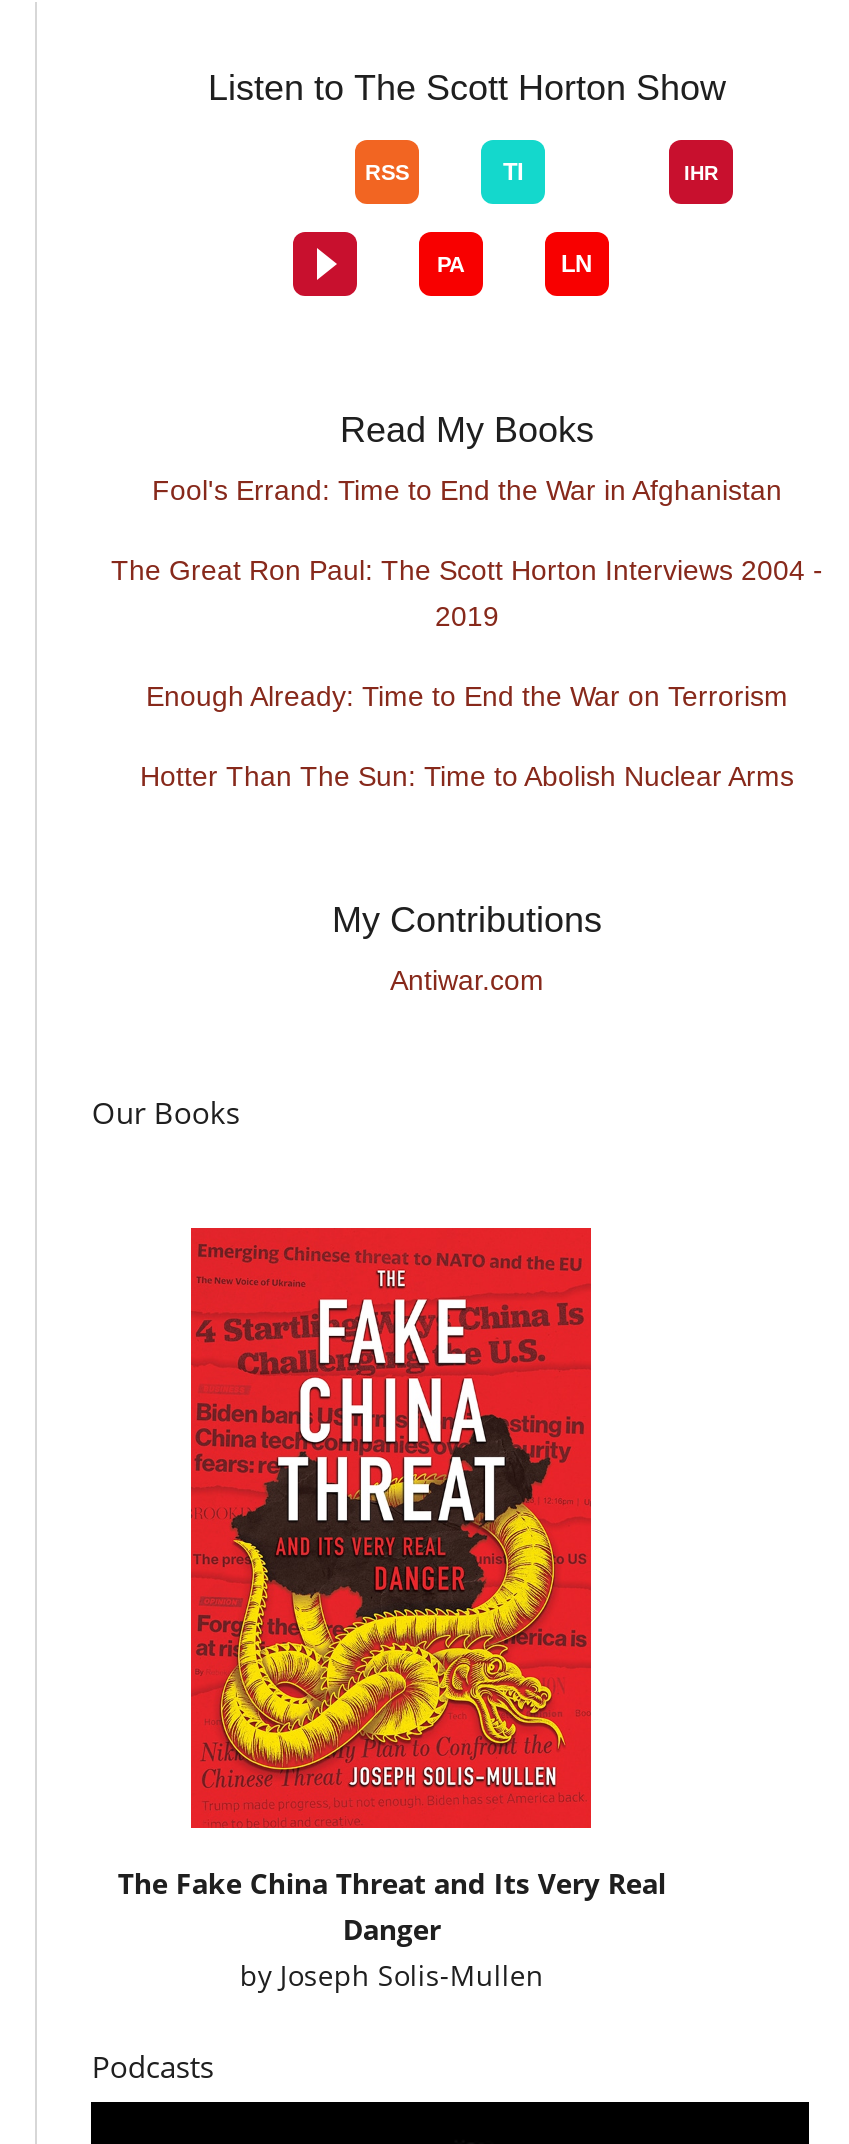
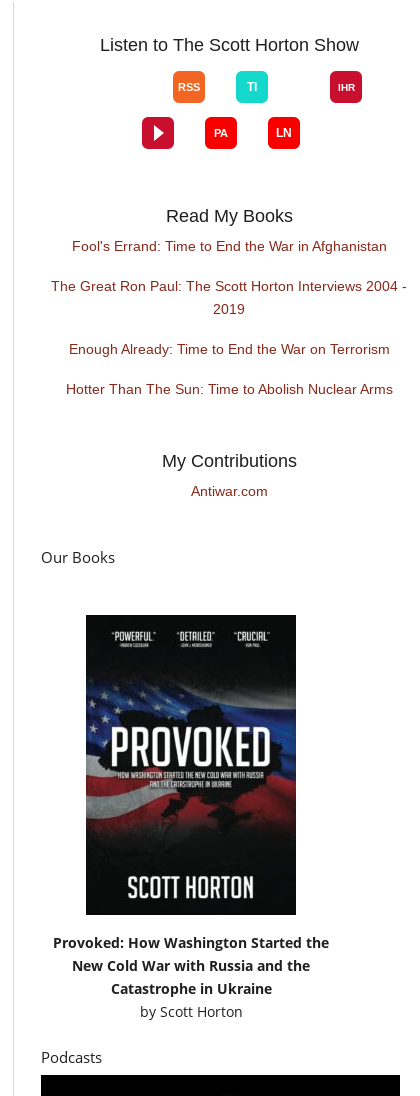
- [image]
- The Fake China Threat and Its Very Real
- Danger
- by Joseph Solis-Mullen
+ [image]
+ Provoked: How Washington Started the
+ New Cold War with Russia and the
+ Catastrophe in Ukraine
+ by Scott Horton
